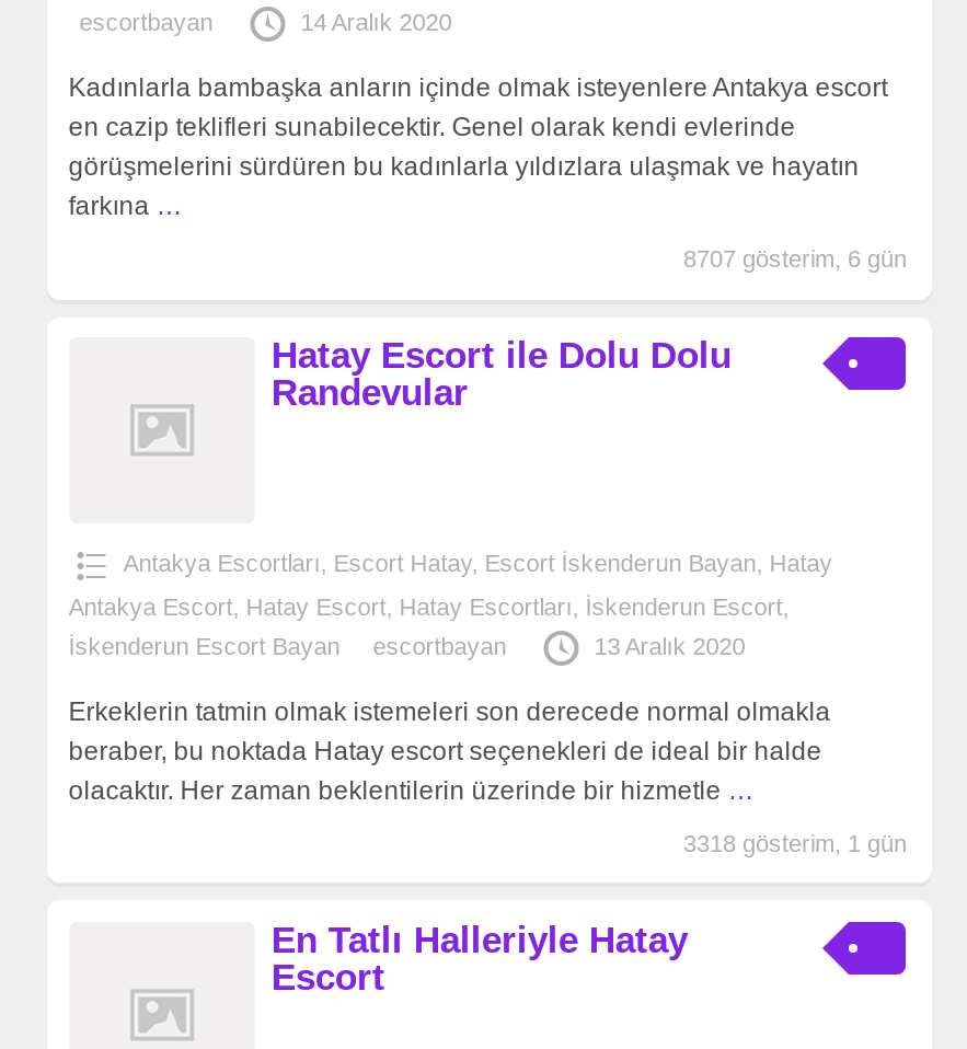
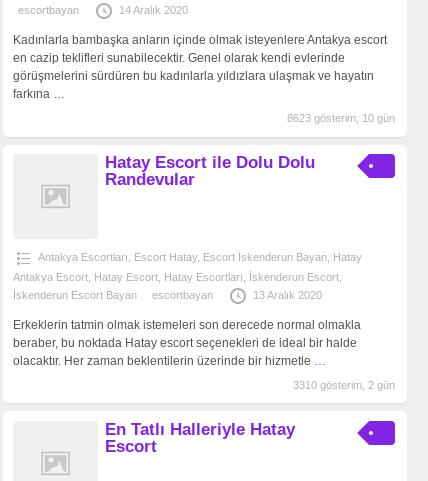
- 8707 gösterim, 6 gün
+ 8623 gösterim, 10 gün

- 3318 gösterim, 1 gün
+ 3310 gösterim, 2 gün
